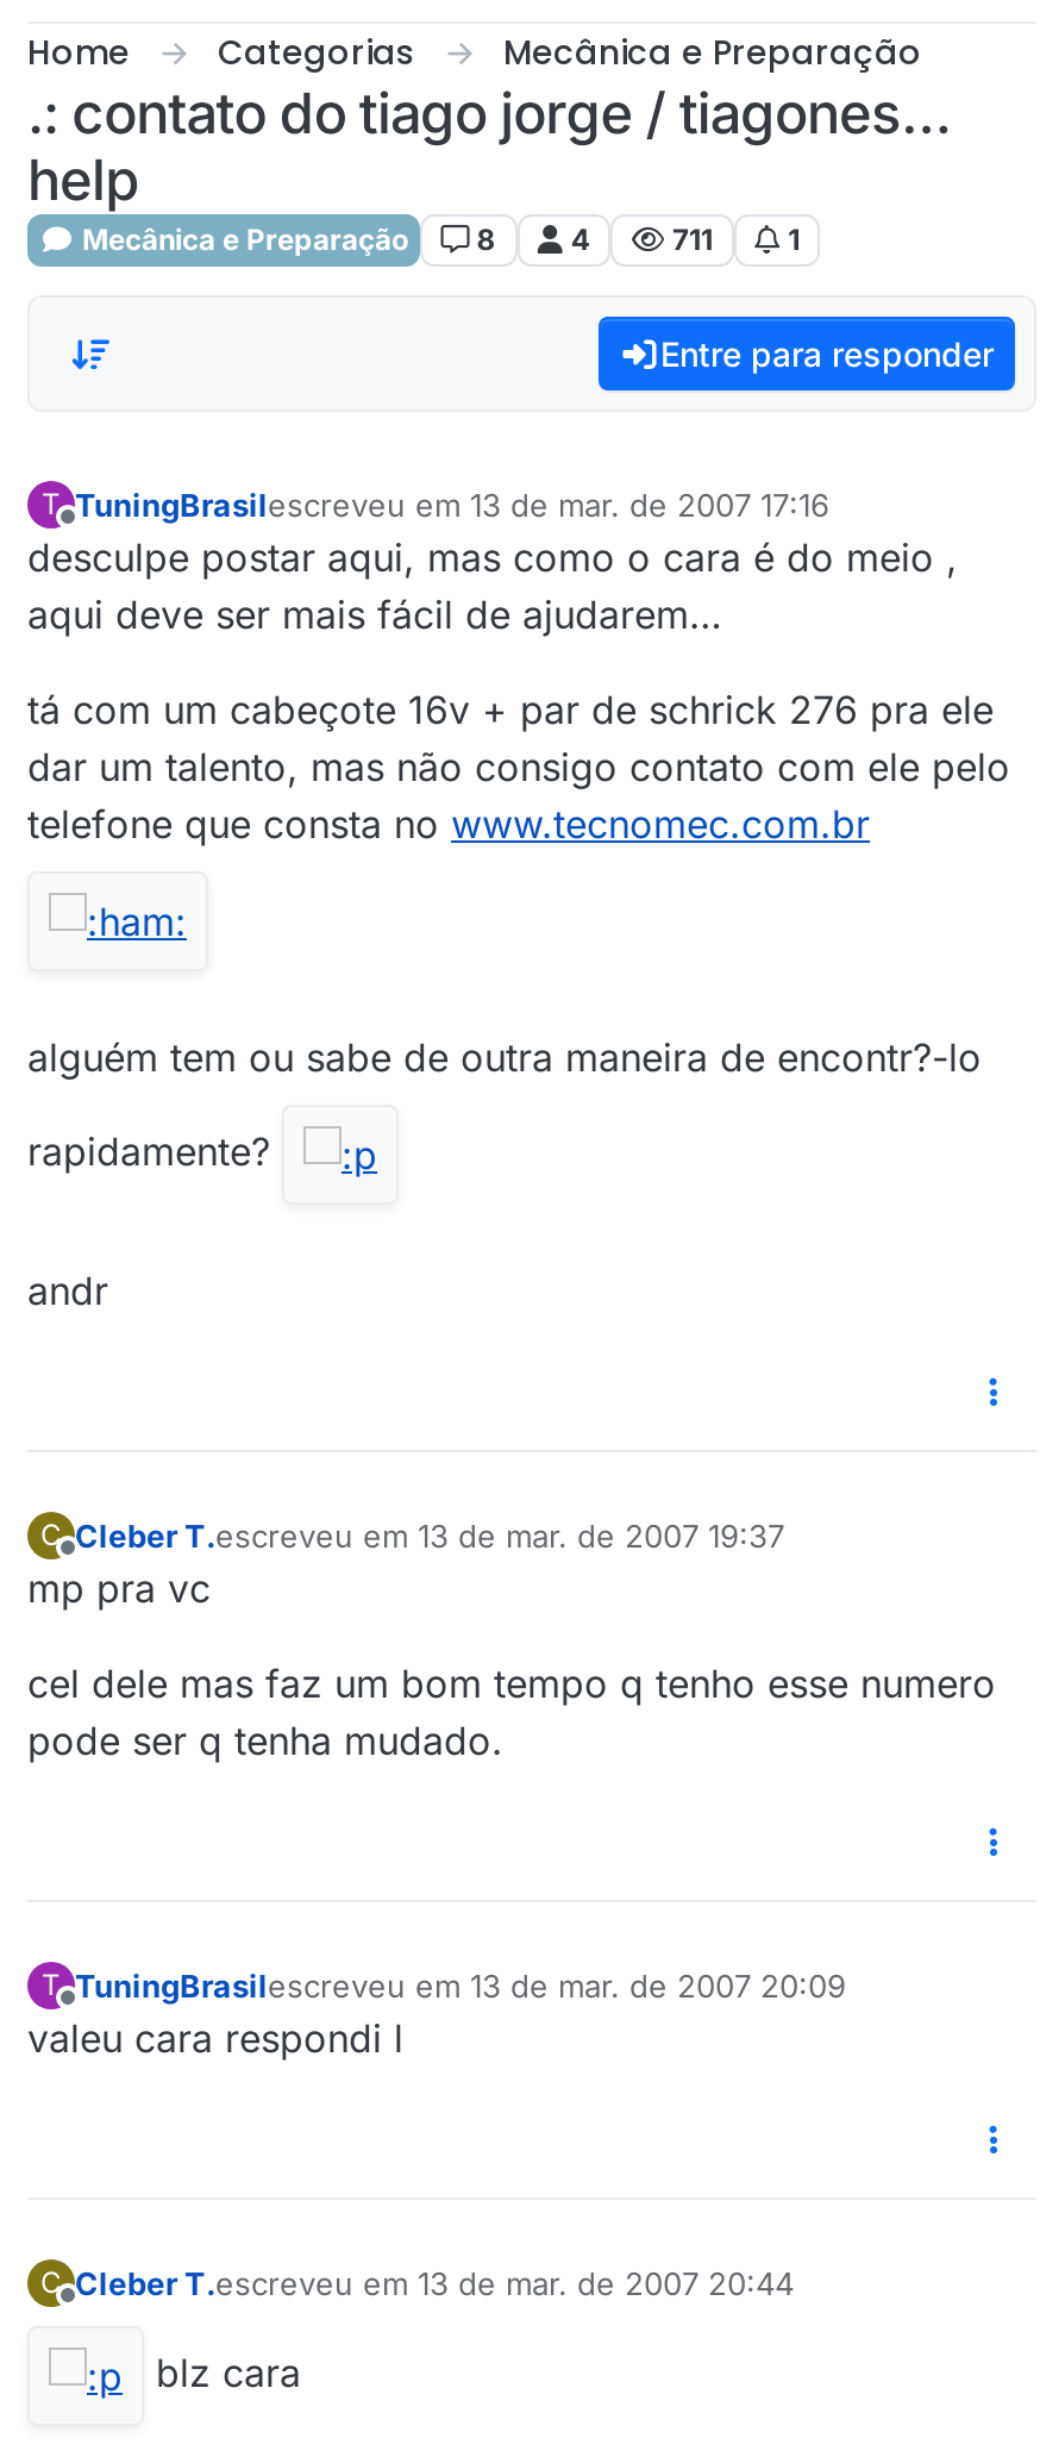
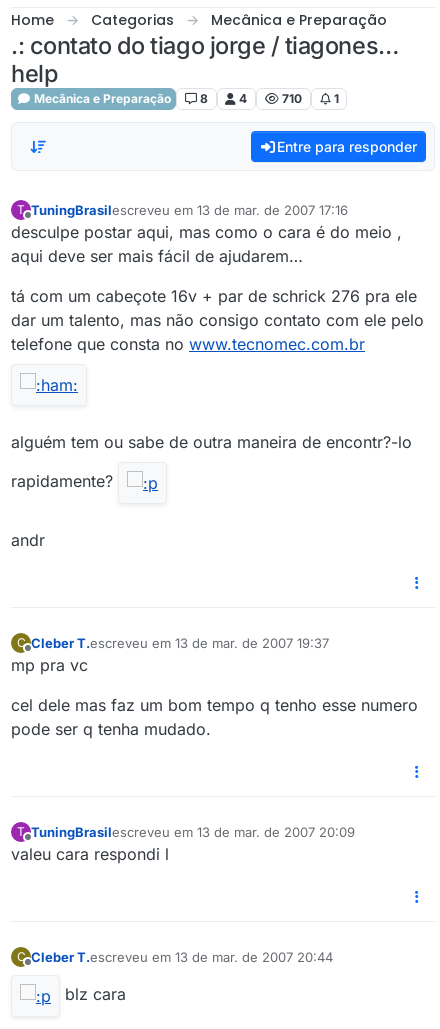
- 711
+ 710
